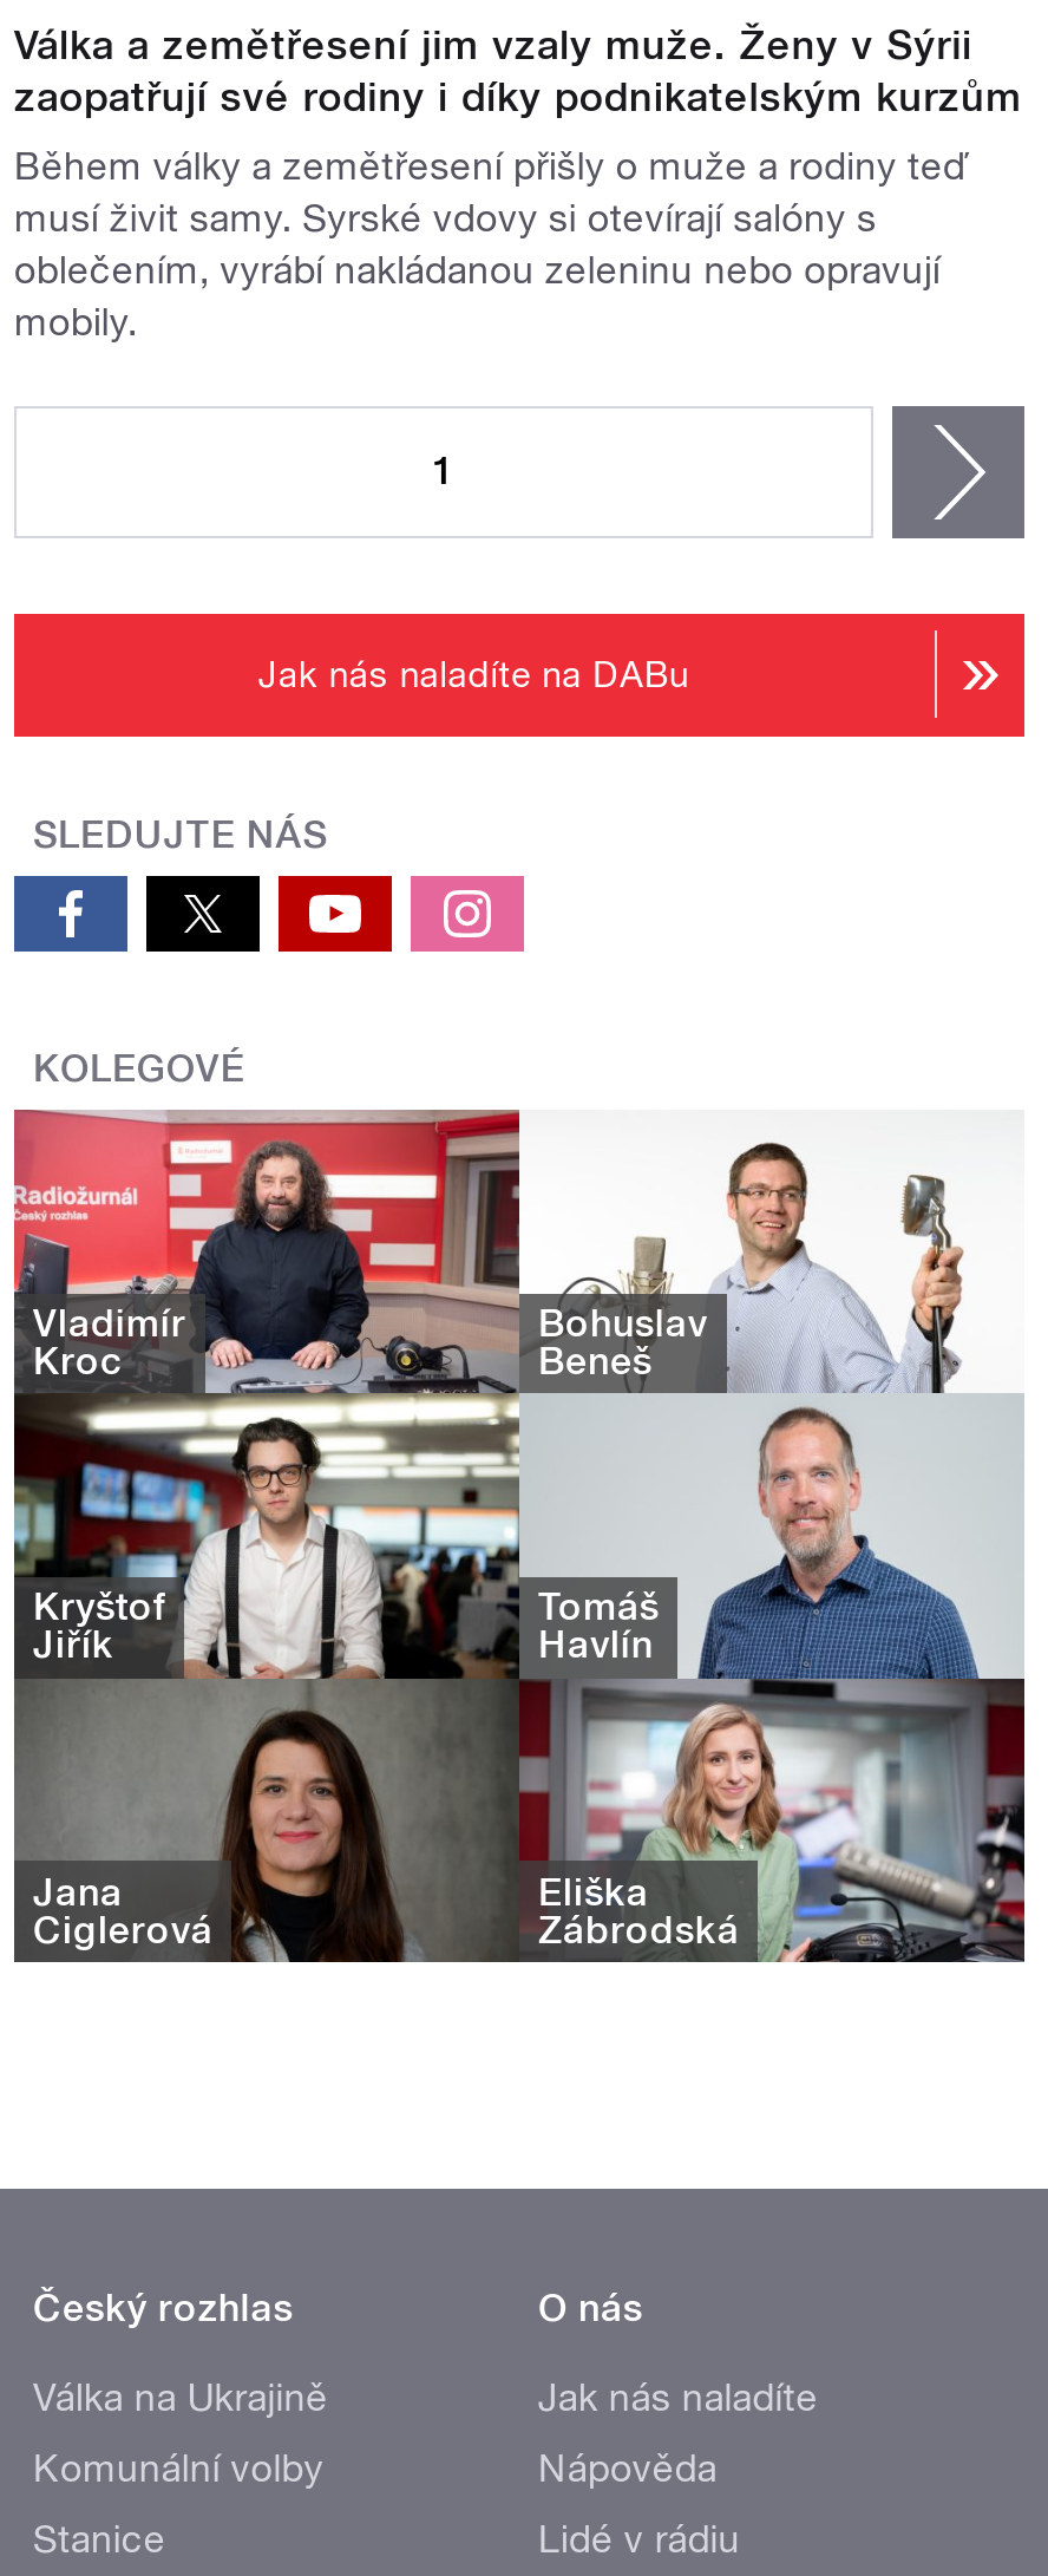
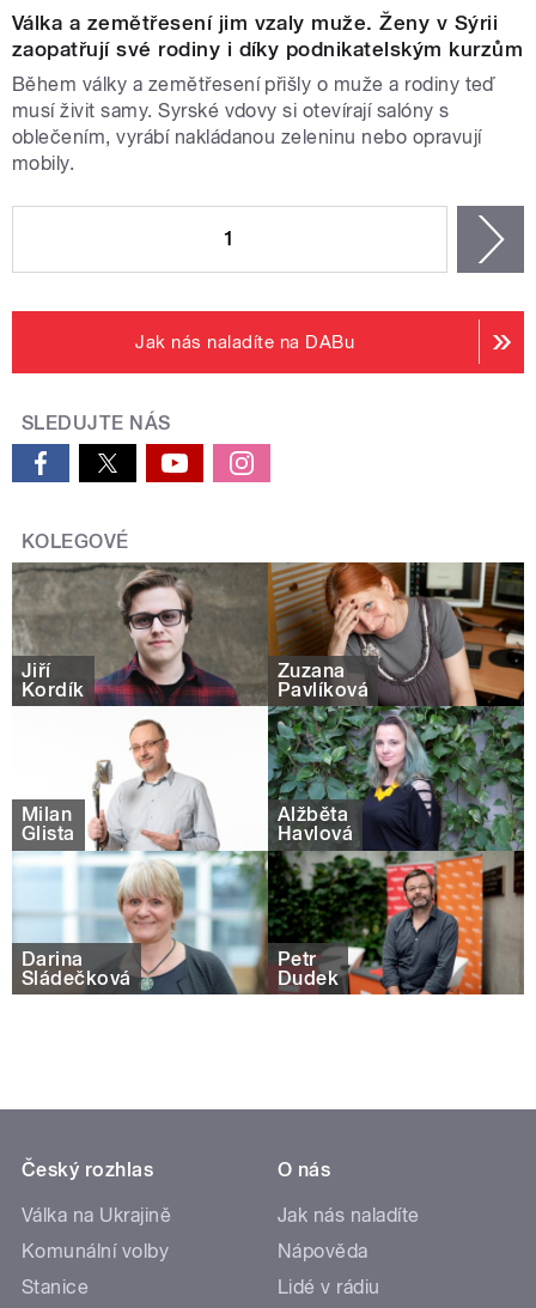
- [image]
- Vladimír
- Kroc
+ [image]
+ Jiří
+ Kordík

- Bohuslav
- Beneš
+ Zuzana
+ Pavlíková

- Kryštof
- Jiřík
+ Milan
+ Glista

- Tomáš
- Havlín
+ Alžběta
+ Havlová

- Jana
- Ciglerová
+ Darina
+ Sládečková

- Eliška
- Zábrodská
+ Petr
+ Dudek
